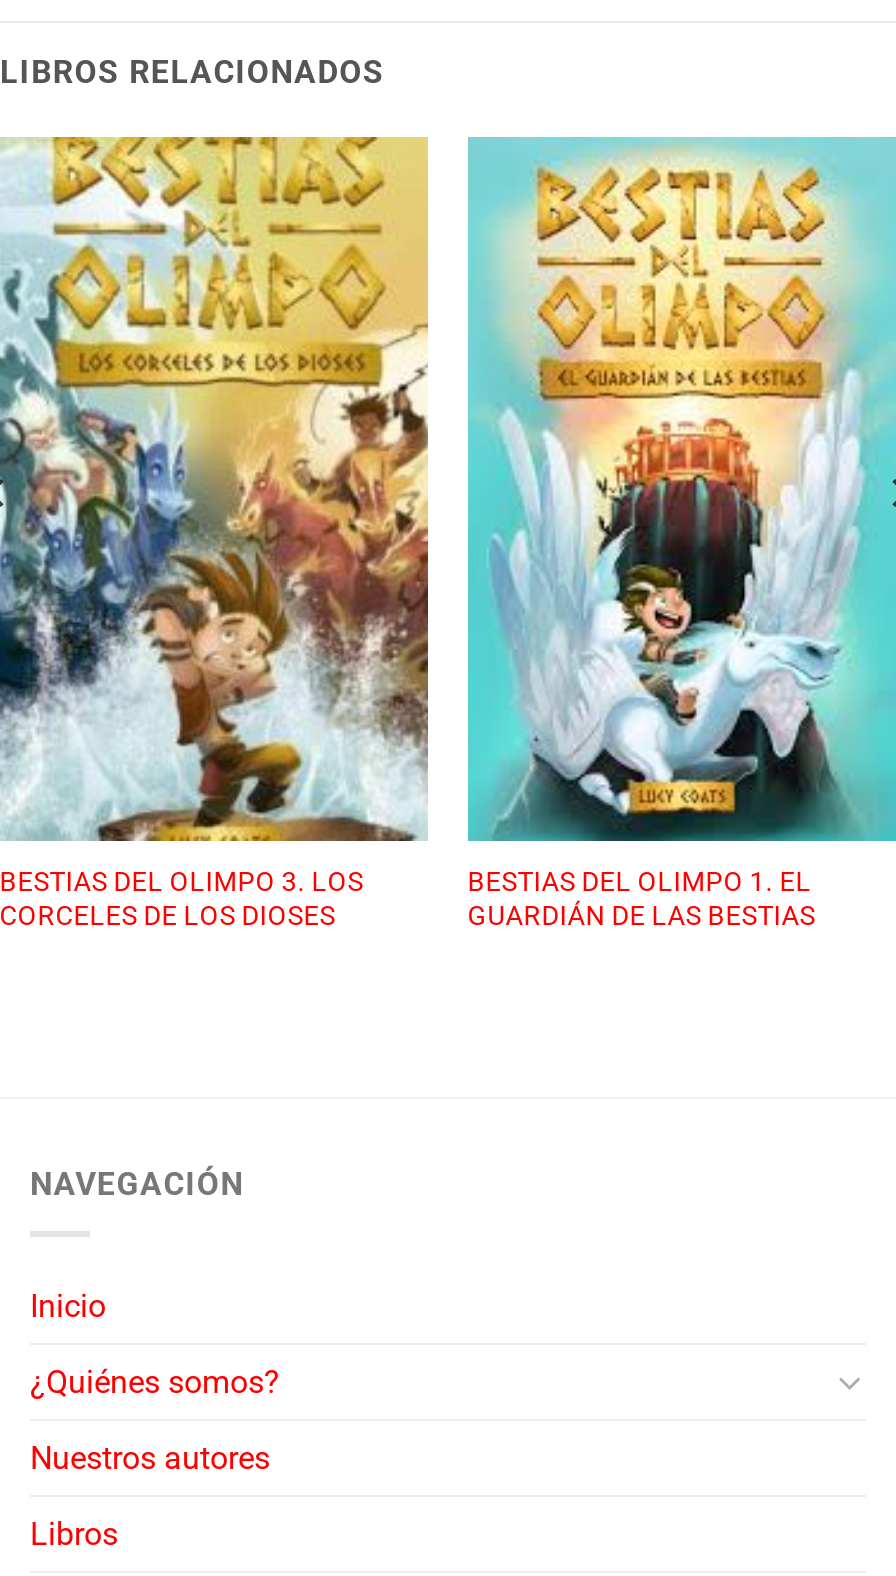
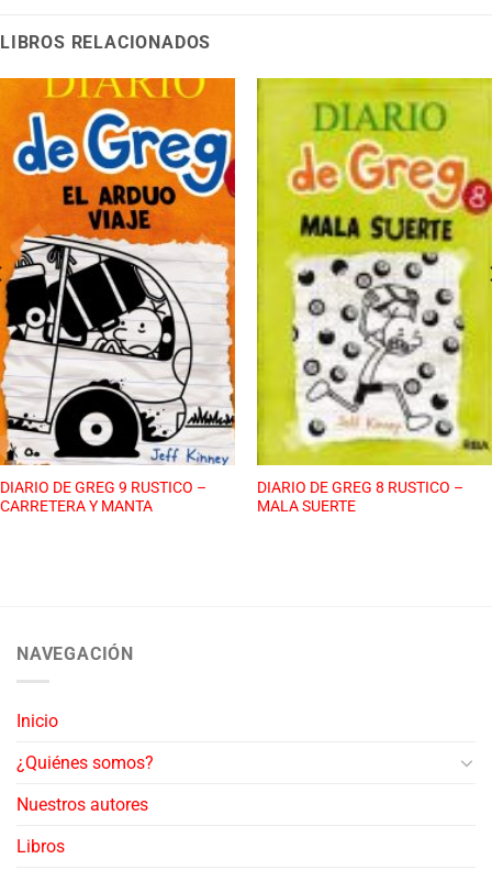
- [image]
- BESTIAS DEL OLIMPO 3. LOS
- CORCELES DE LOS DIOSES
+ [image]
+ DIARIO DE GREG 9 RUSTICO –
+ CARRETERA Y MANTA

- [image]
- BESTIAS DEL OLIMPO 1. EL
- GUARDIÁN DE LAS BESTIAS
+ [image]
+ DIARIO DE GREG 8 RUSTICO –
+ MALA SUERTE
